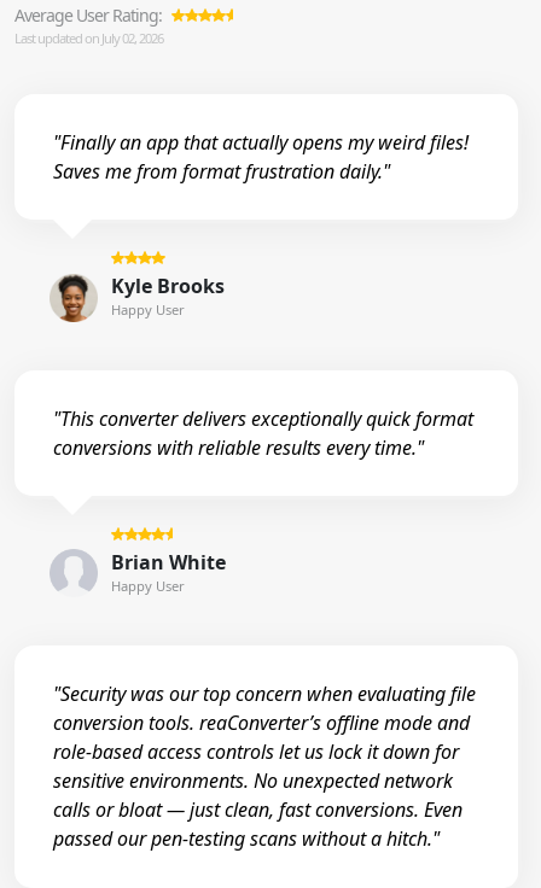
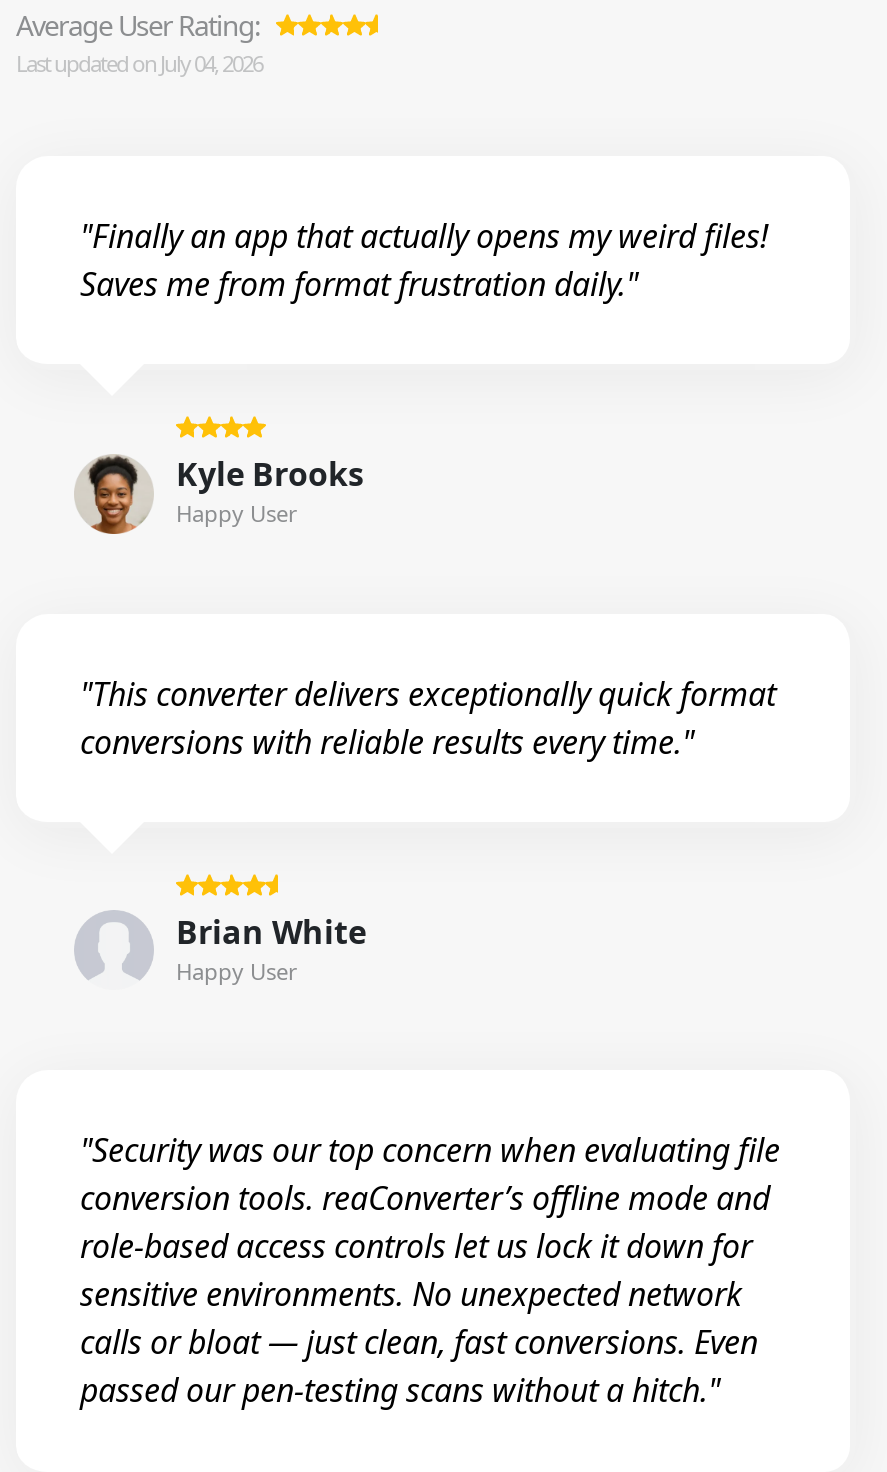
- Last updated on July 02, 2026
+ Last updated on July 04, 2026
